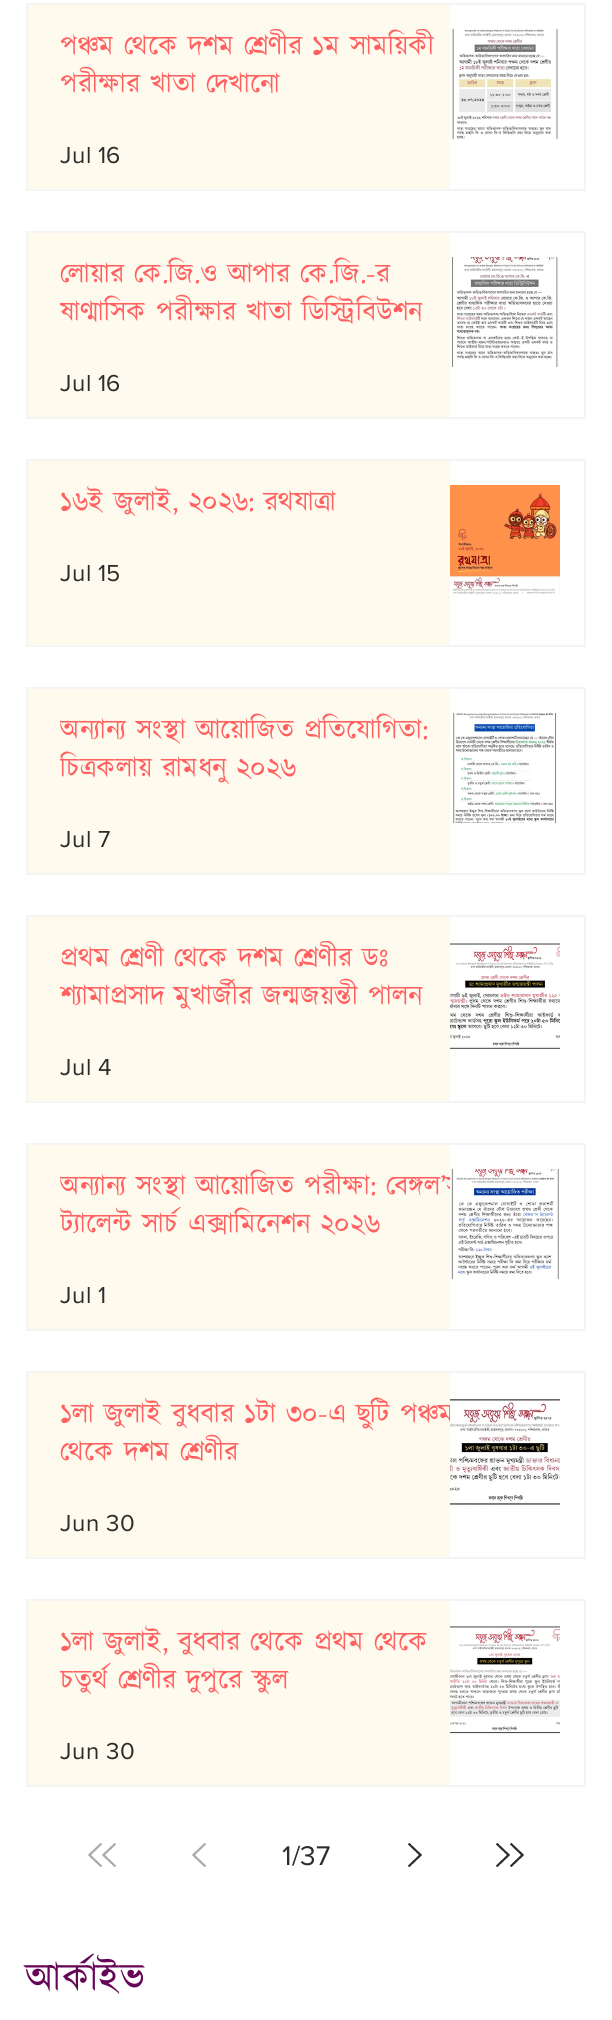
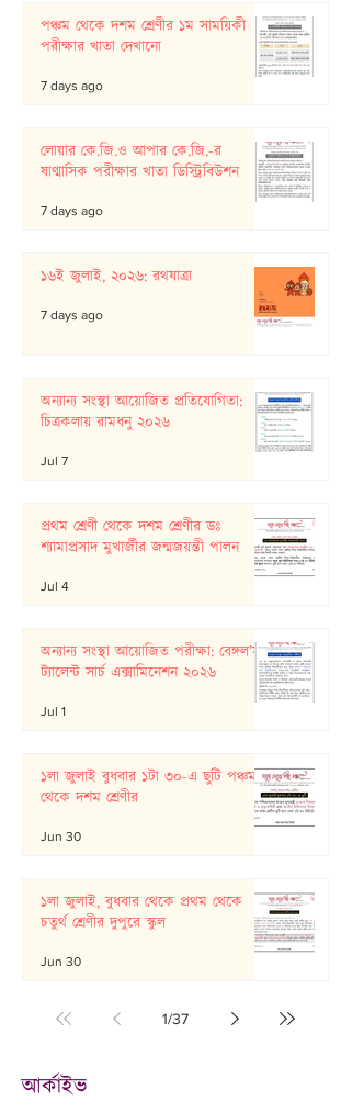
- Jul 16
+ 7 days ago

- Jul 16
+ 7 days ago

- Jul 15
+ 7 days ago
